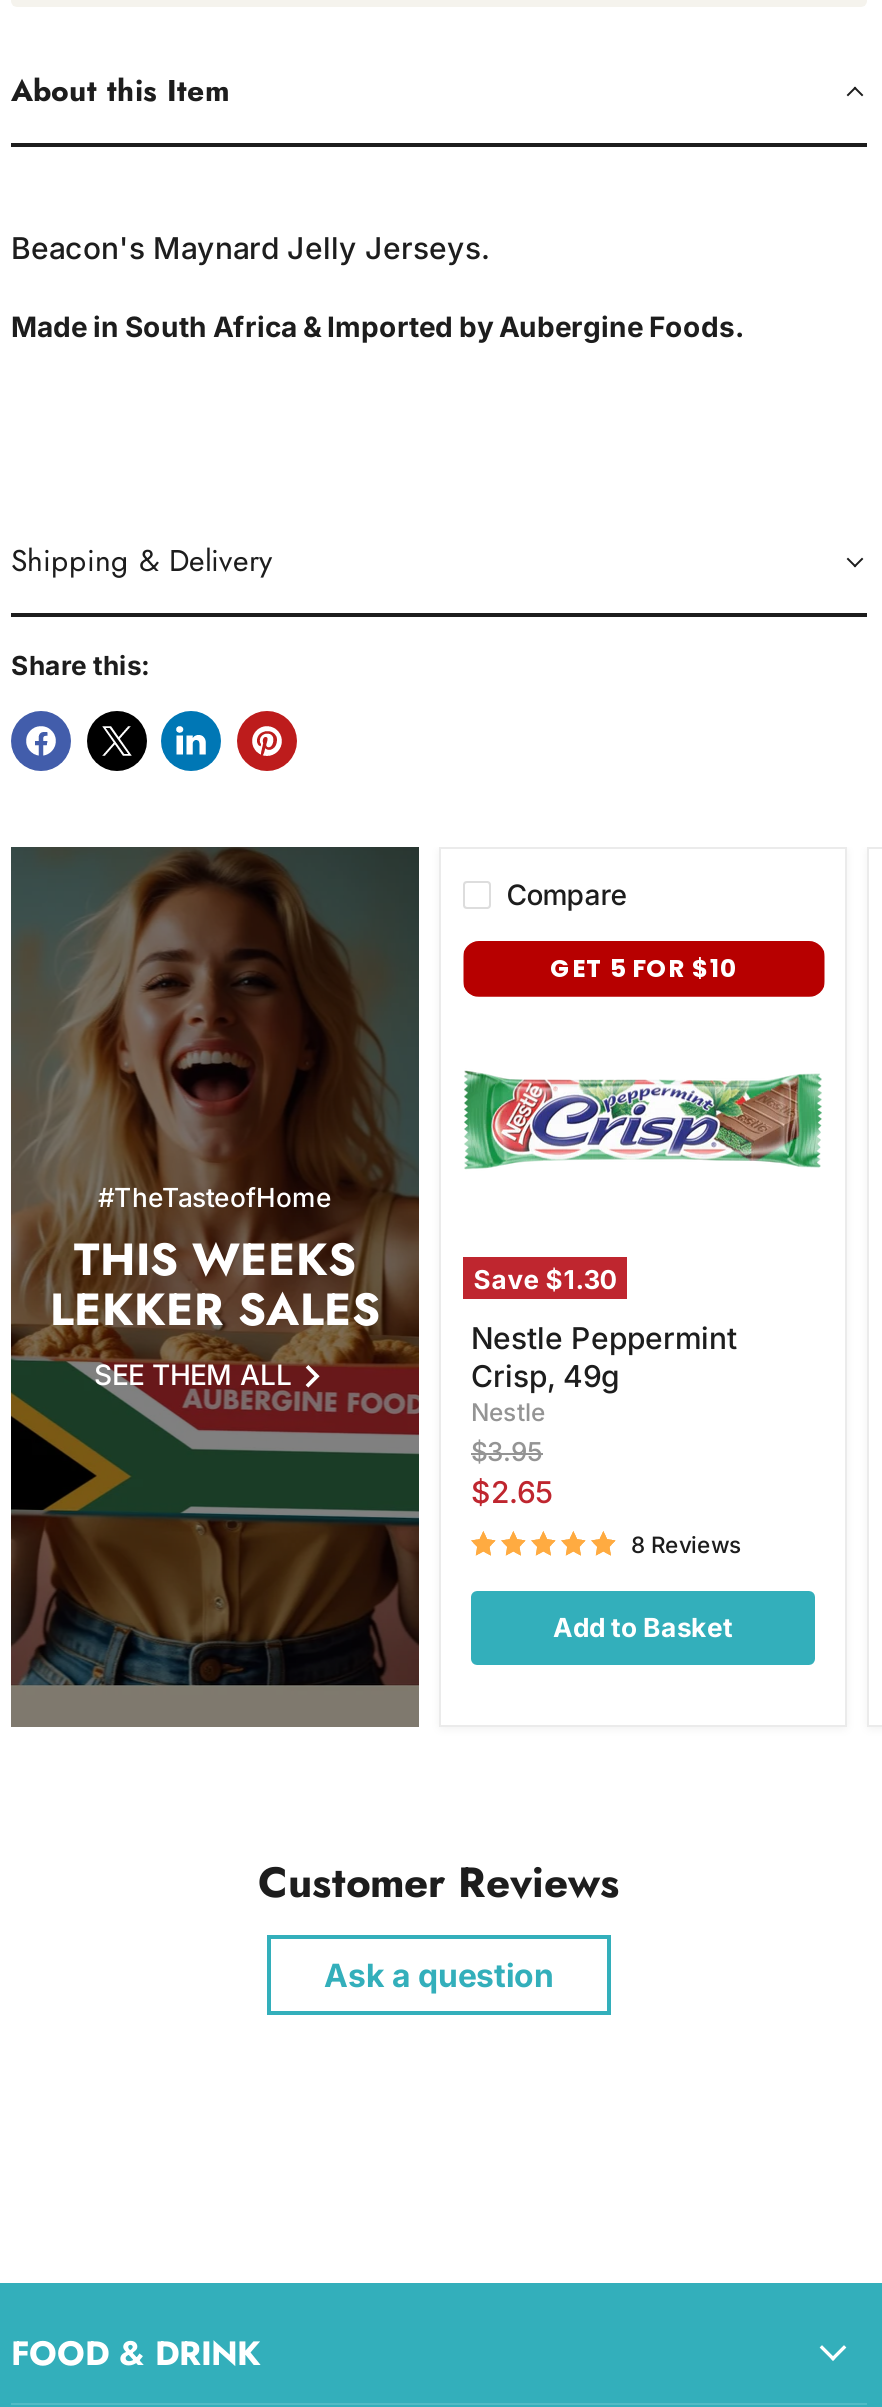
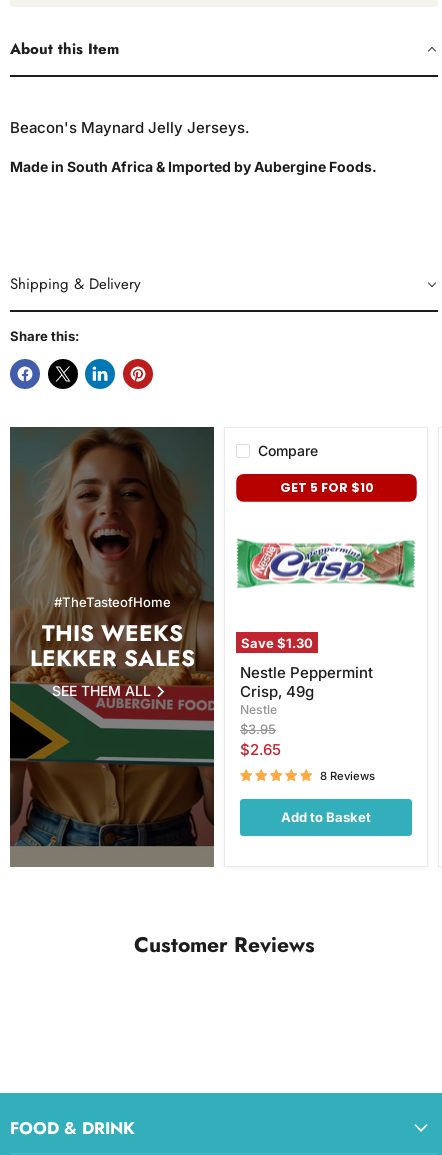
- Ask a question
